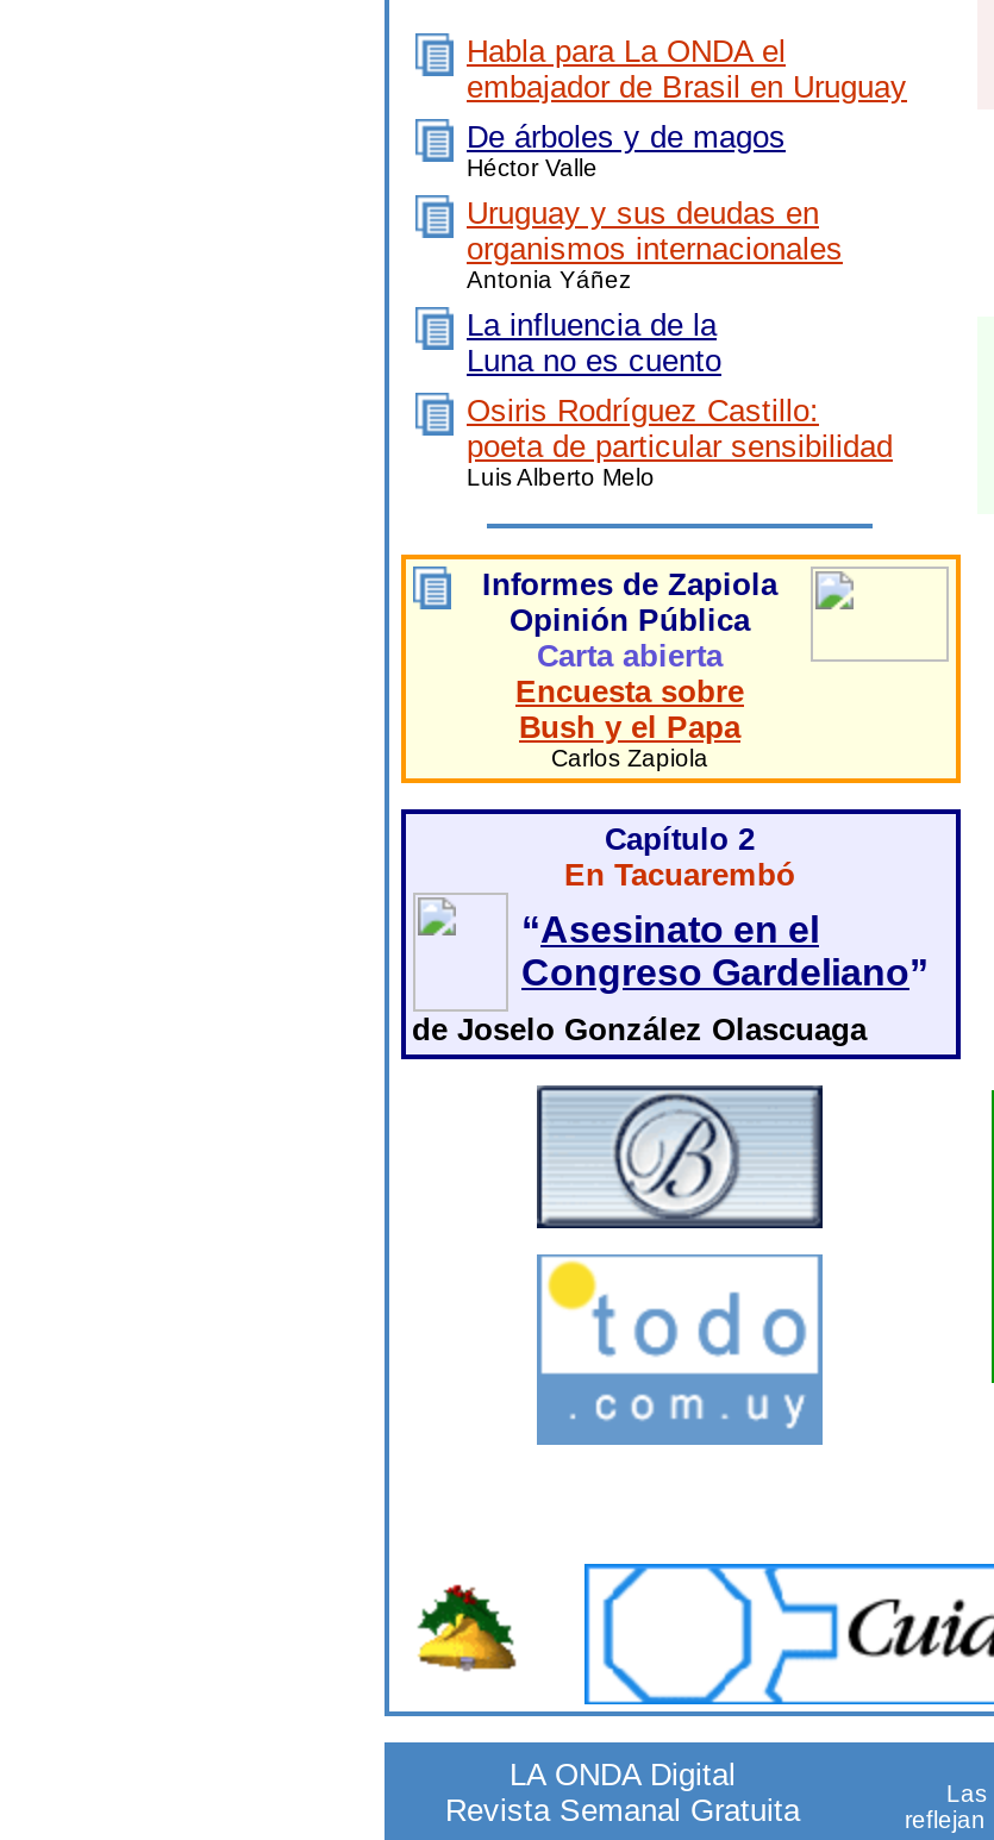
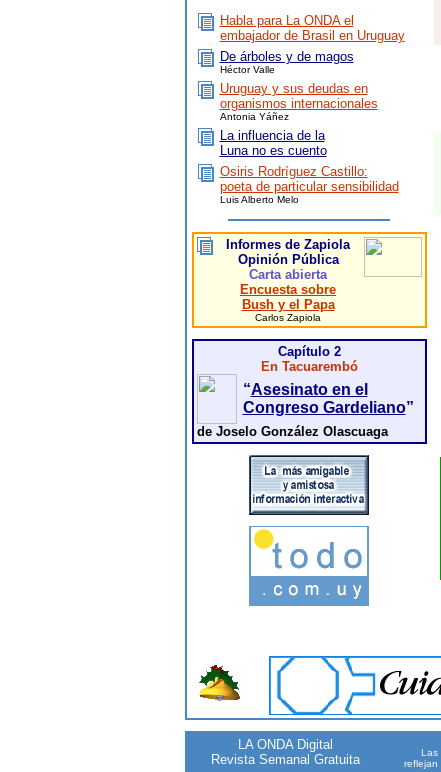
- [image]
+ [image]
